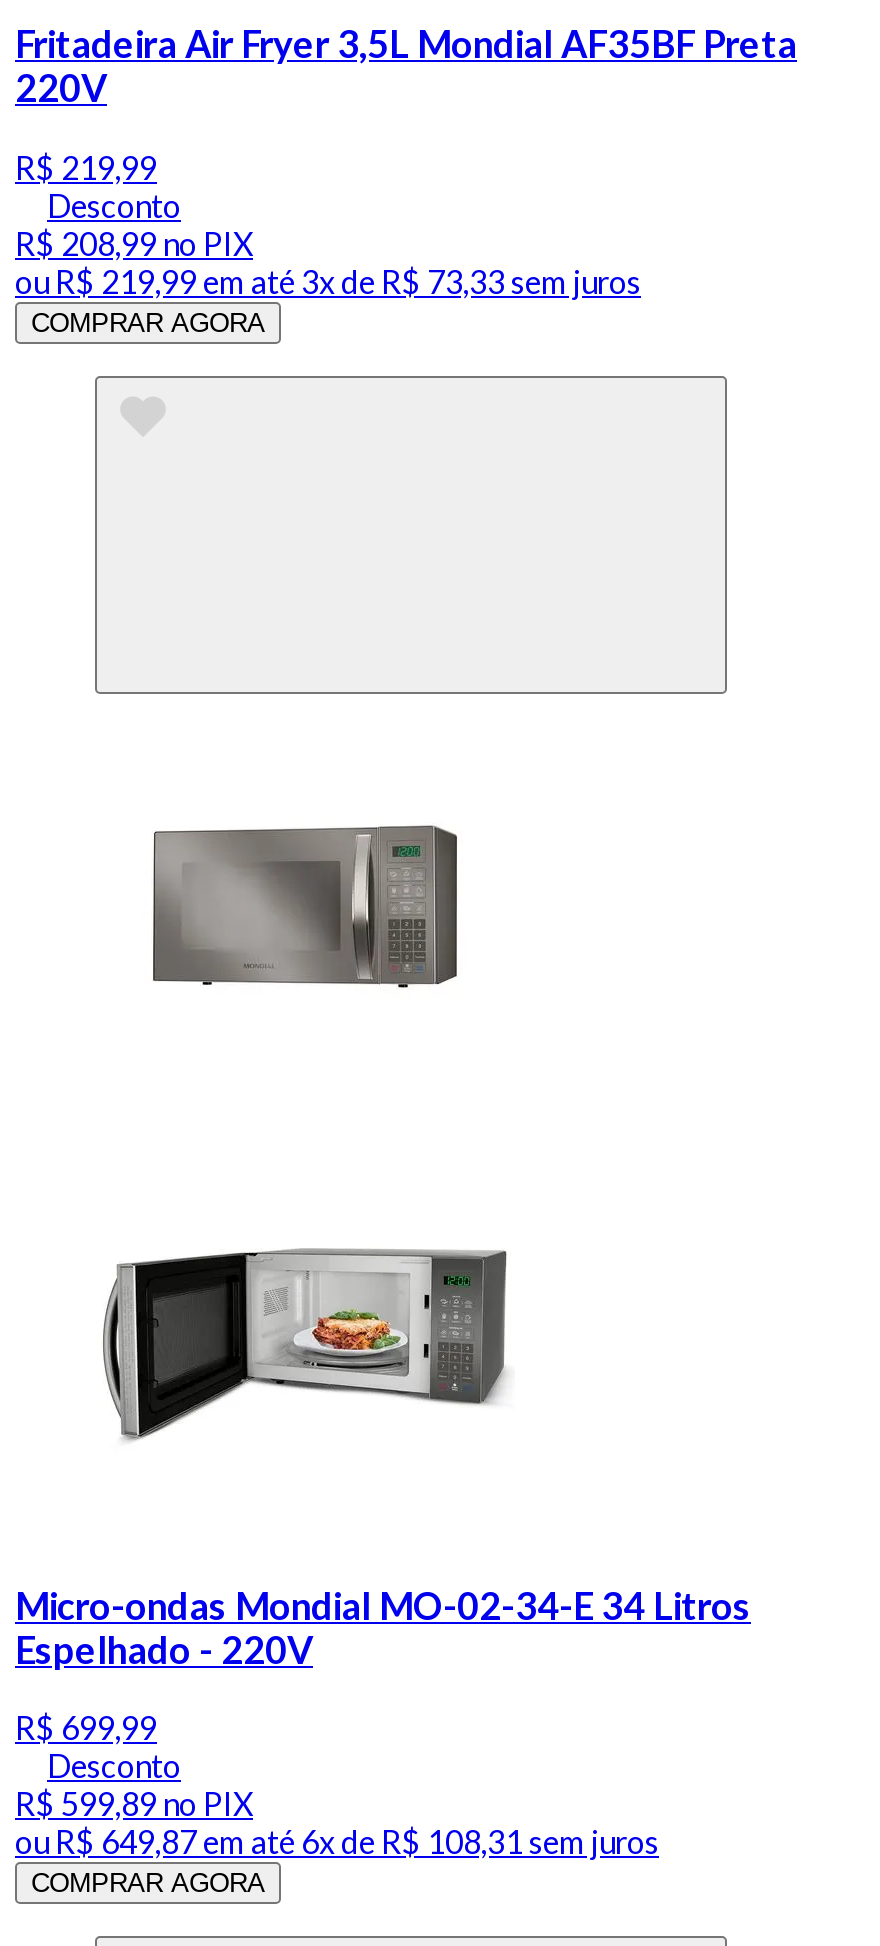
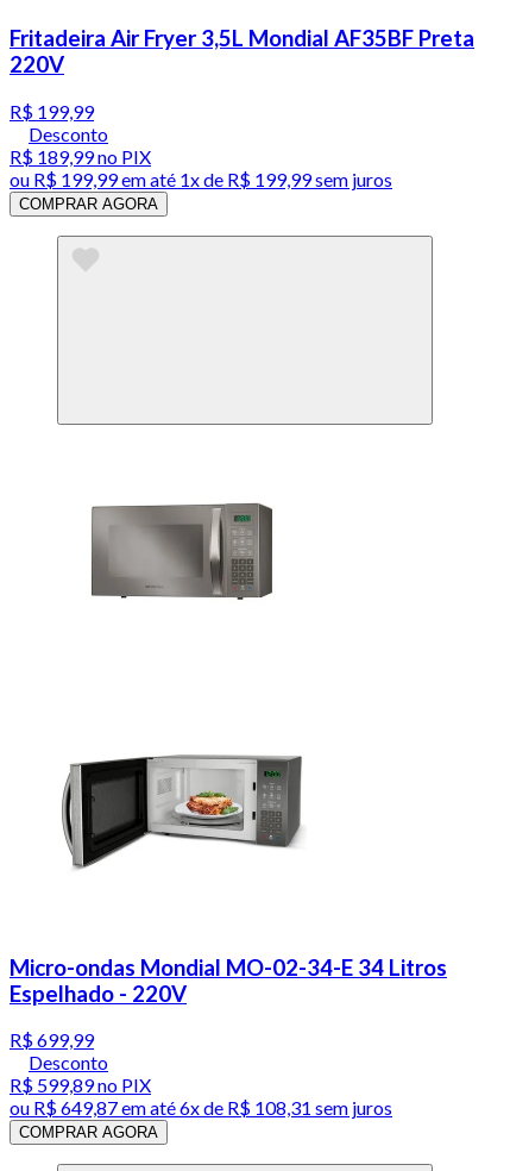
- R$ 219,99
+ R$ 199,99

- R$ 208,99no PIX
+ R$ 189,99no PIX

- ouR$ 219,99em até 3x de R$ 73,33 sem juros
+ ouR$ 199,99em até 1x de R$ 199,99 sem juros
